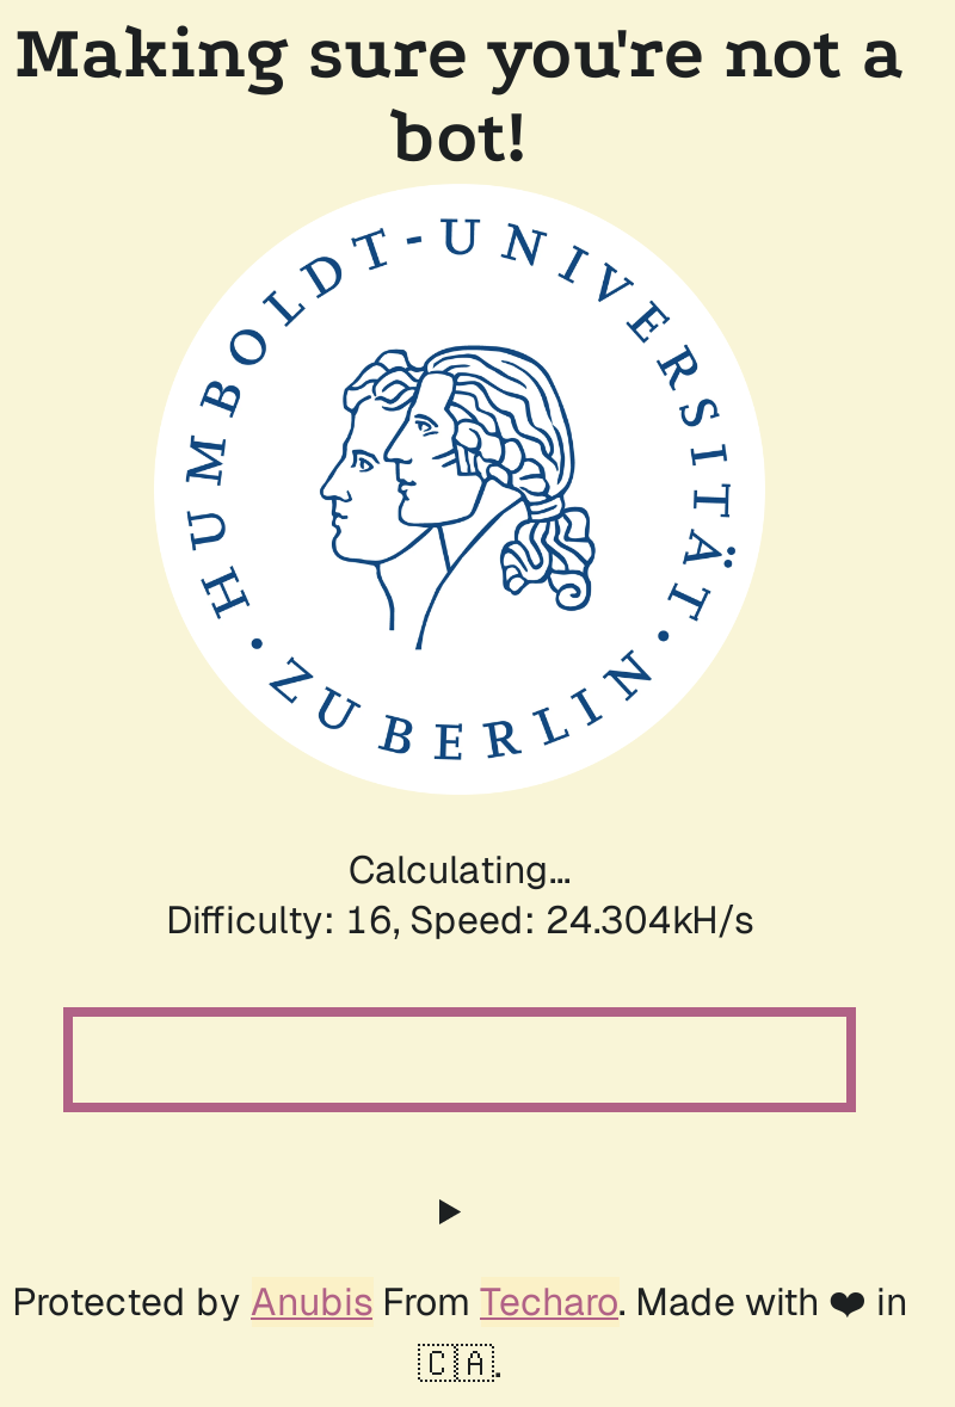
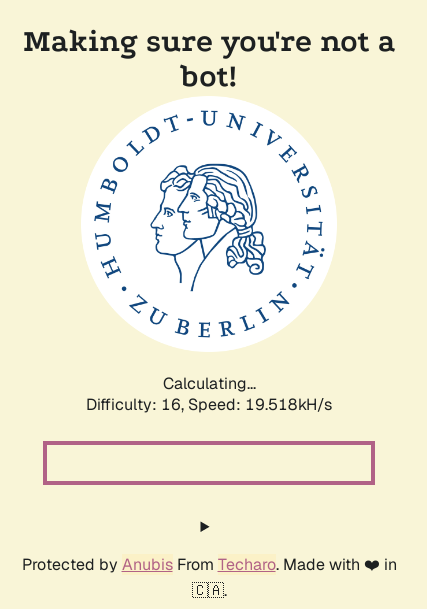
- Difficulty: 16, Speed: 24.304kH/s
+ Difficulty: 16, Speed: 19.518kH/s
